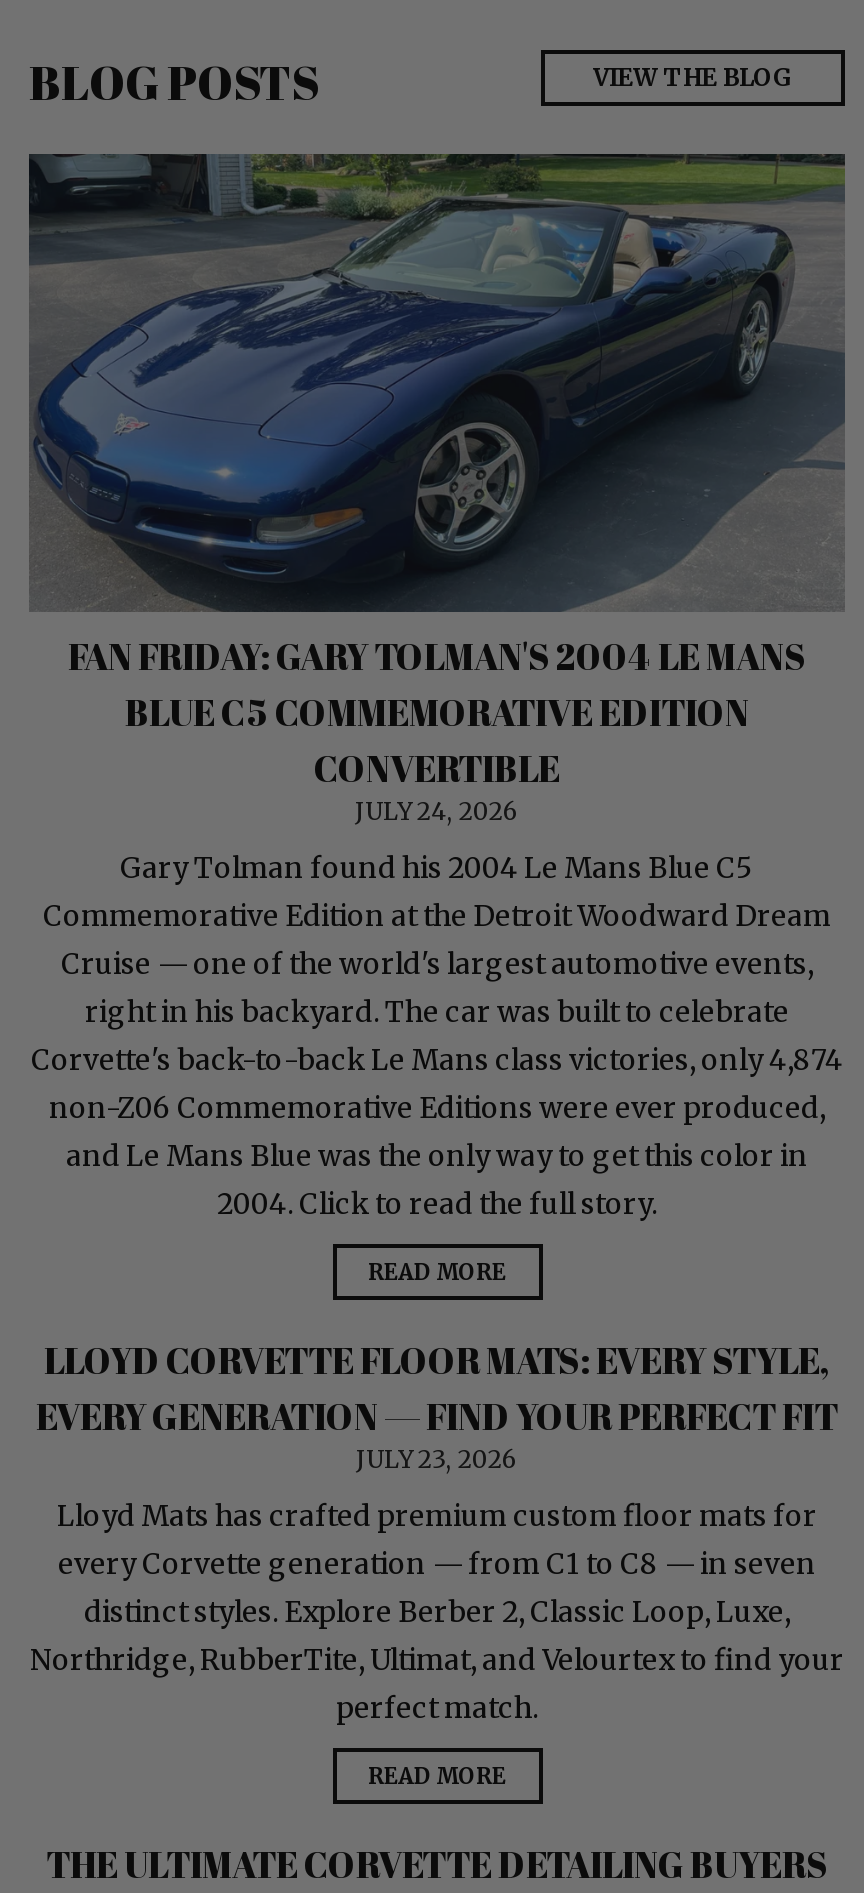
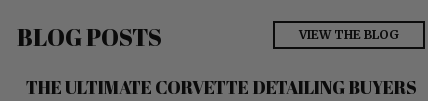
- [image]
- FAN FRIDAY: GARY TOLMAN'S 2004 LE MANS
- BLUE C5 COMMEMORATIVE EDITION
- CONVERTIBLE
- JULY 24, 2026
- Gary Tolman found his 2004 Le Mans Blue C5
- Commemorative Edition at the Detroit Woodward Dream
- Cruise — one of the world's largest automotive events,
- right in his backyard. The car was built to celebrate
- Corvette's back-to-back Le Mans class victories, only 4,874
- non-Z06 Commemorative Editions were ever produced,
- and Le Mans Blue was the only way to get this color in
- 2004. Click to read the full story.
- READ MORE
- LLOYD CORVETTE FLOOR MATS: EVERY STYLE,
- EVERY GENERATION — FIND YOUR PERFECT FIT
- JULY 23, 2026
- Lloyd Mats has crafted premium custom floor mats for
- every Corvette generation — from C1 to C8 — in seven
- distinct styles. Explore Berber 2, Classic Loop, Luxe,
- Northridge, RubberTite, Ultimat, and Velourtex to find your
- perfect match.
- READ MORE
